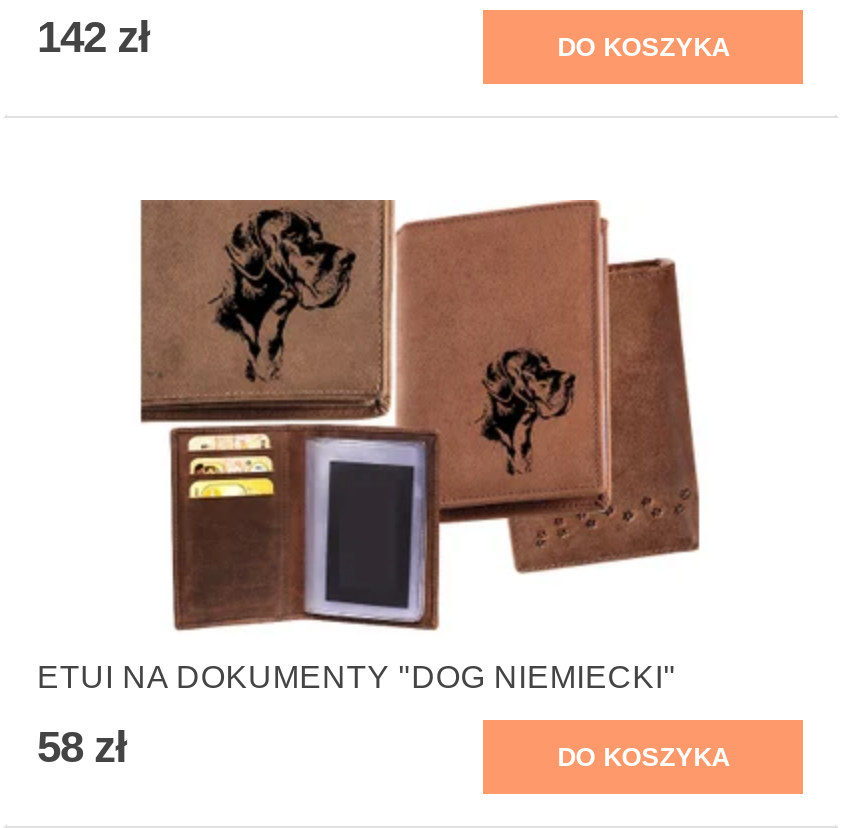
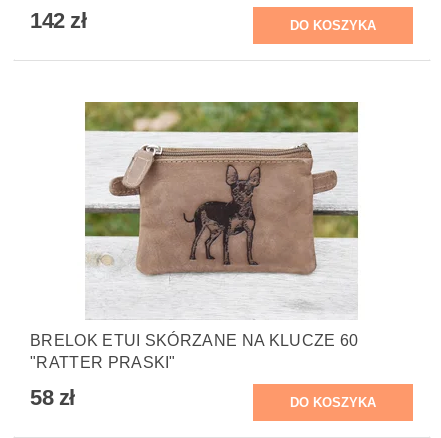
- [image]
- ETUI NA DOKUMENTY "DOG NIEMIECKI"
+ [image]
+ BRELOK ETUI SKÓRZANE NA KLUCZE 60
+ "RATTER PRASKI"
